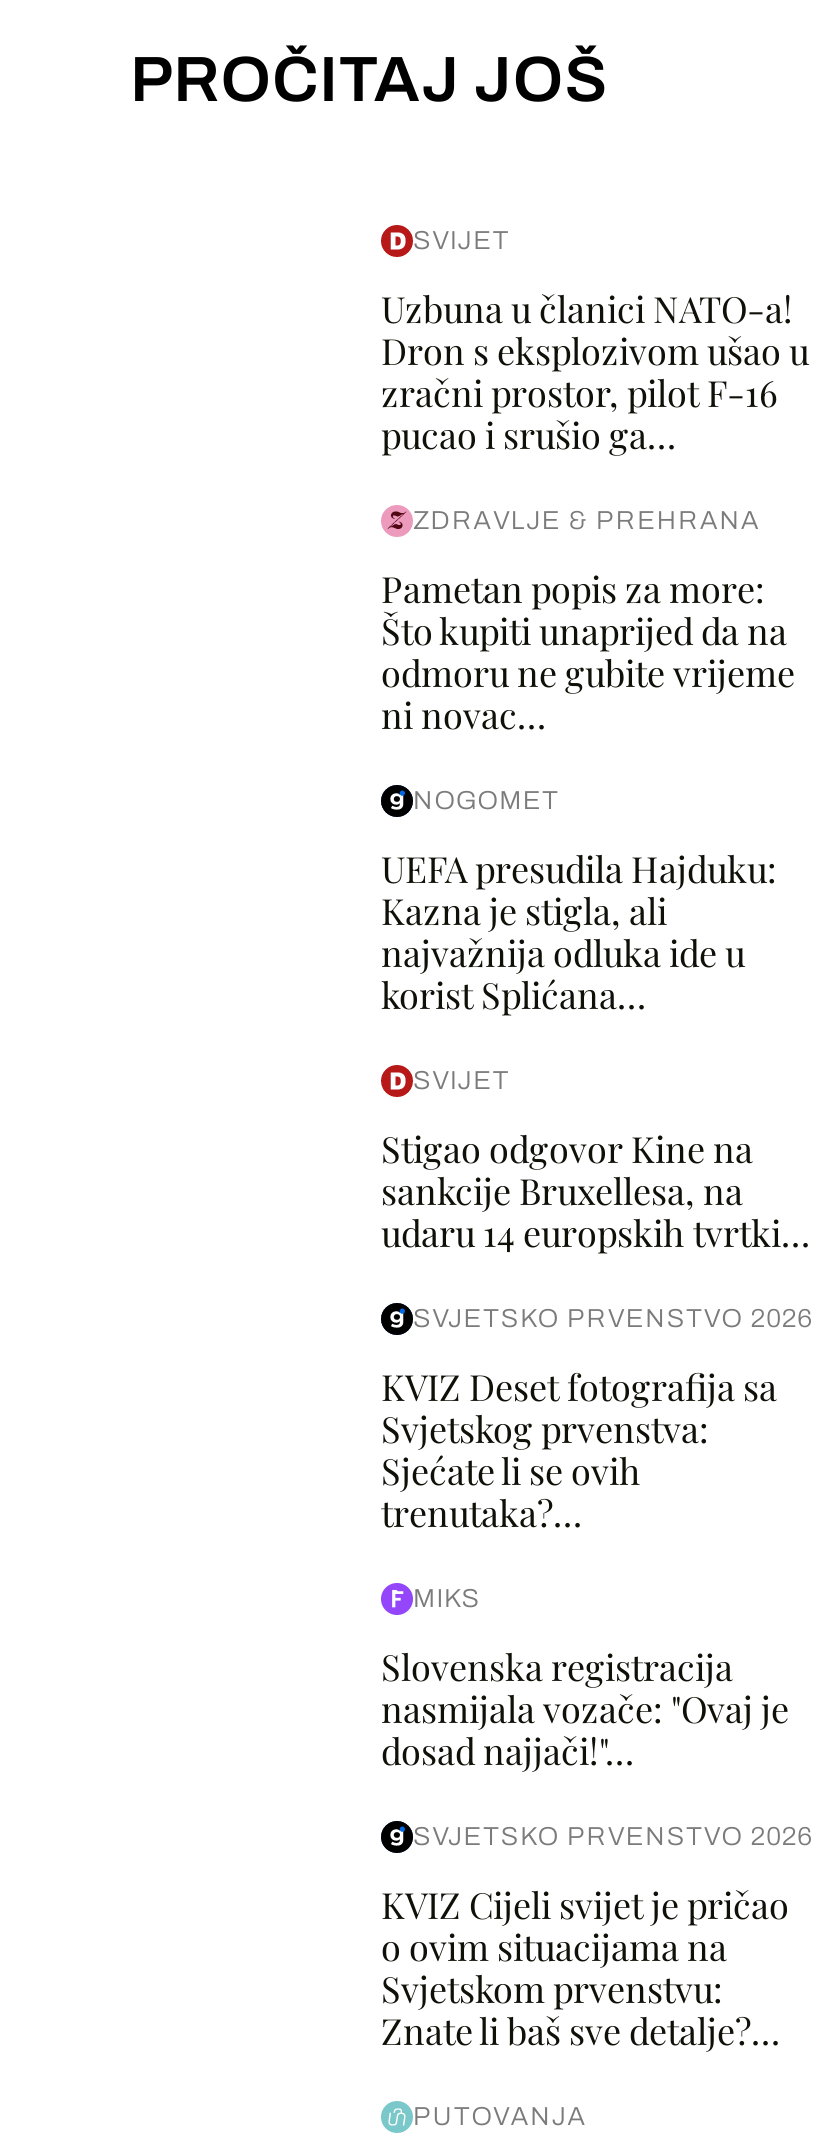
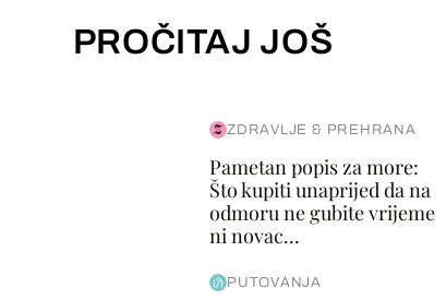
- SVIJET
- Uzbuna u članici NATO-a!
- Dron s eksplozivom ušao u
- zračni prostor, pilot F-16
- pucao i srušio ga...

- NOGOMET
- UEFA presudila Hajduku:
- Kazna je stigla, ali
- najvažnija odluka ide u
- korist Splićana...
- SVIJET
- Stigao odgovor Kine na
- sankcije Bruxellesa, na
- udaru 14 europskih tvrtki...
- SVJETSKO PRVENSTVO 2026
- KVIZ Deset fotografija sa
- Svjetskog prvenstva:
- Sjećate li se ovih
- trenutaka?...
- MIKS
- Slovenska registracija
- nasmijala vozače: "Ovaj je
- dosad najjači!"...
- SVJETSKO PRVENSTVO 2026
- KVIZ Cijeli svijet je pričao
- o ovim situacijama na
- Svjetskom prvenstvu:
- Znate li baš sve detalje?...
